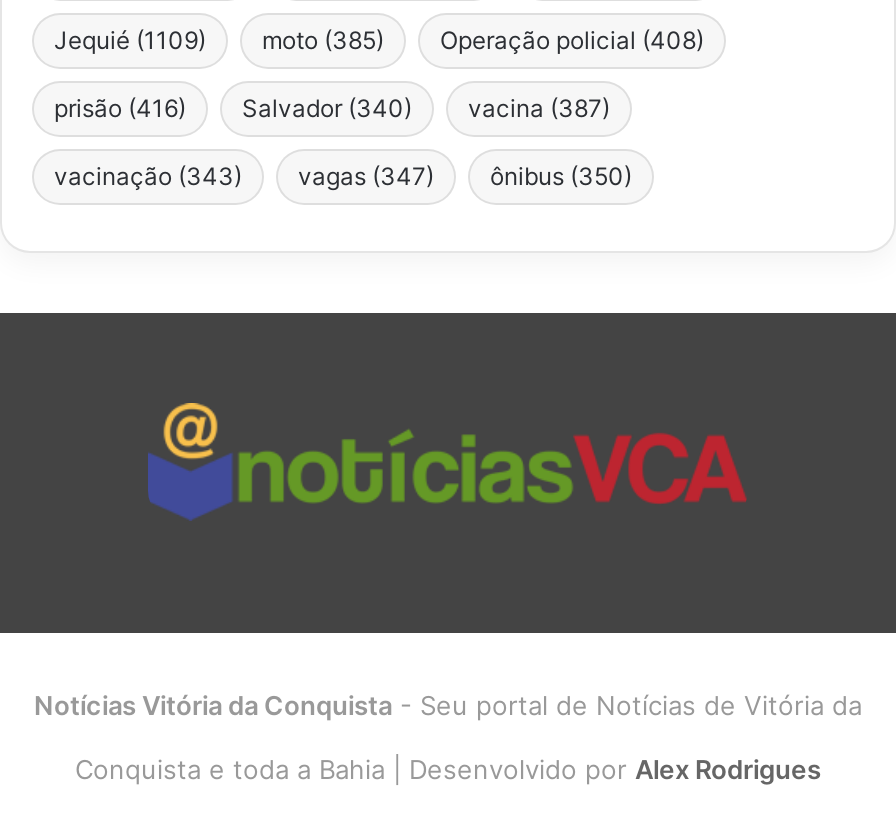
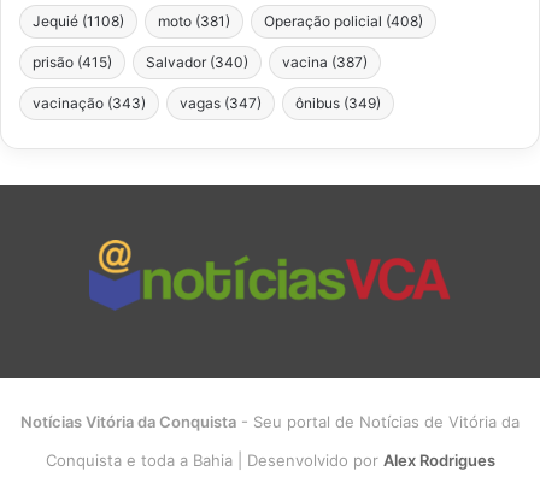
- Jequié (1109)
+ Jequié (1108)

- moto (385)
+ moto (381)

- prisão (416) Salvador (340) vacina (387)
+ prisão (415) Salvador (340) vacina (387)

- vacinação (343) vagas (347) ônibus (350)
+ vacinação (343) vagas (347) ônibus (349)
